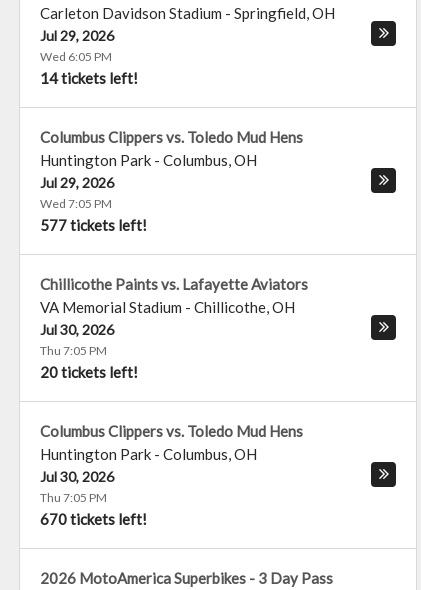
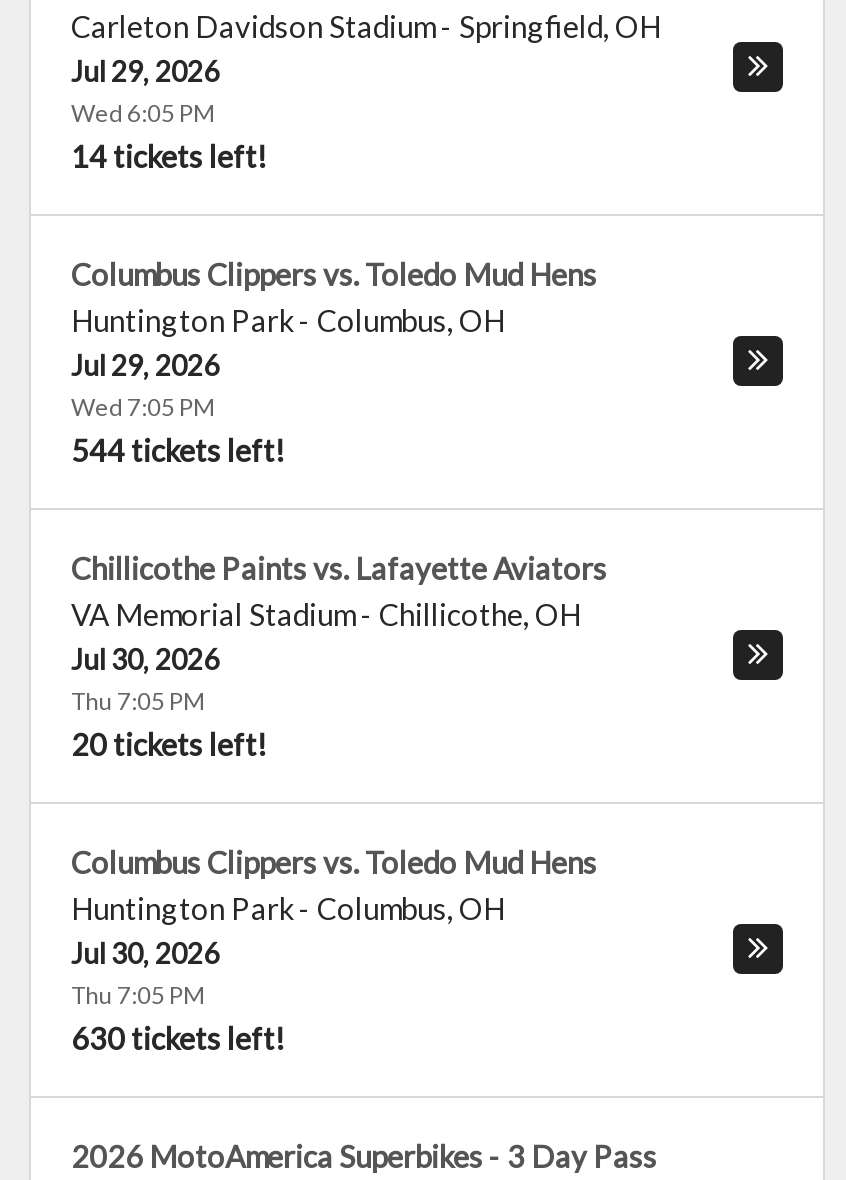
- 577 tickets left!
+ 544 tickets left!

- 670 tickets left!
+ 630 tickets left!
